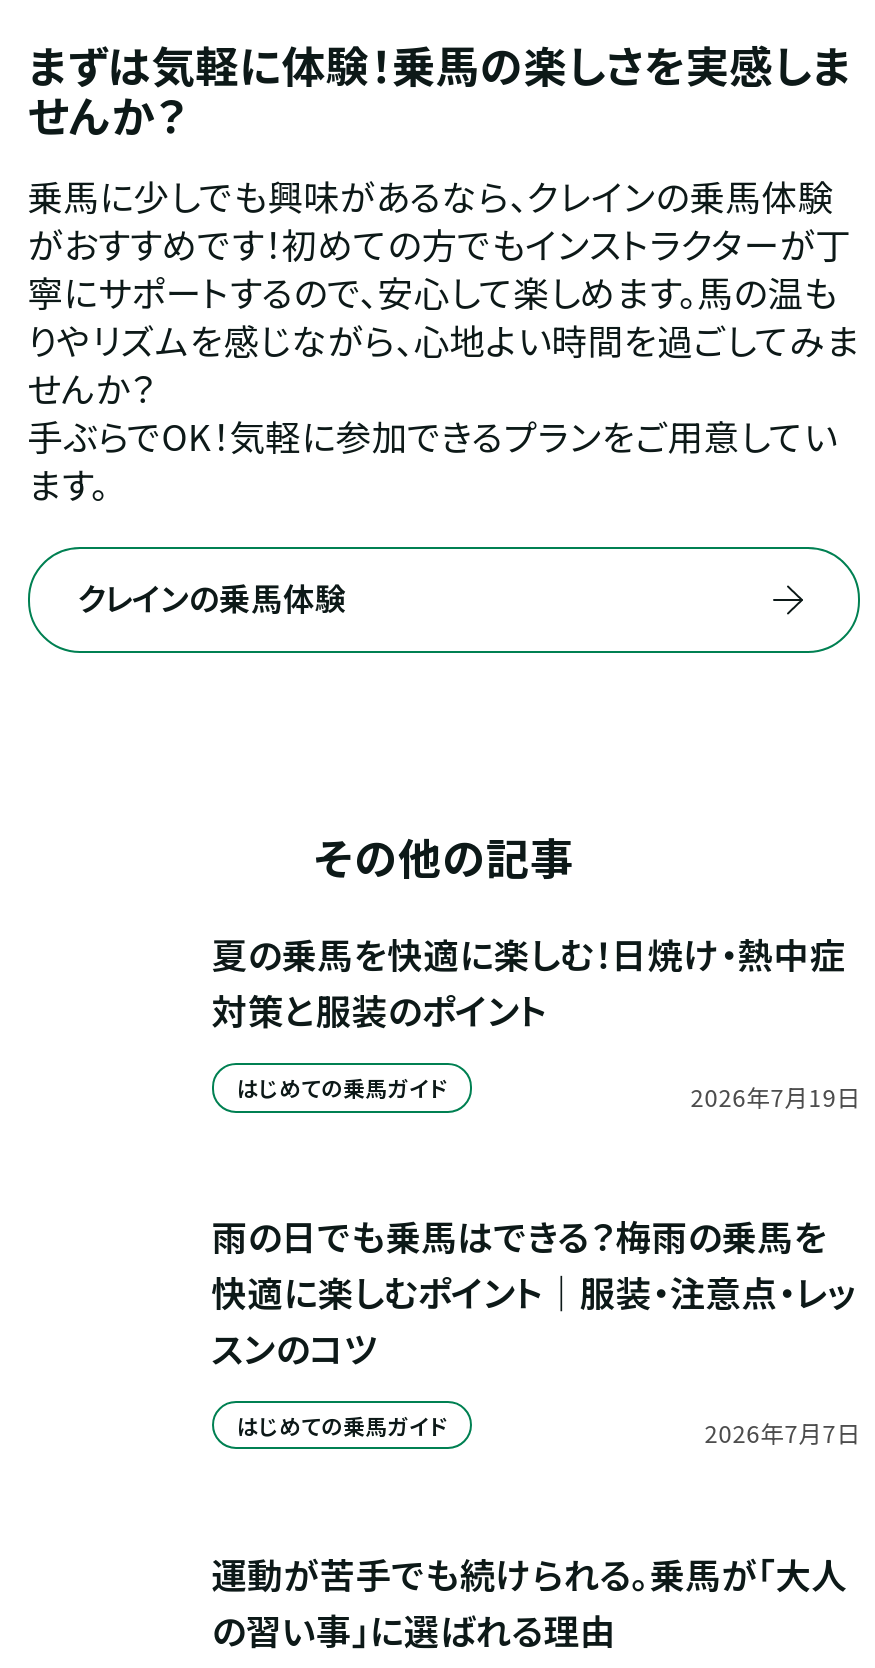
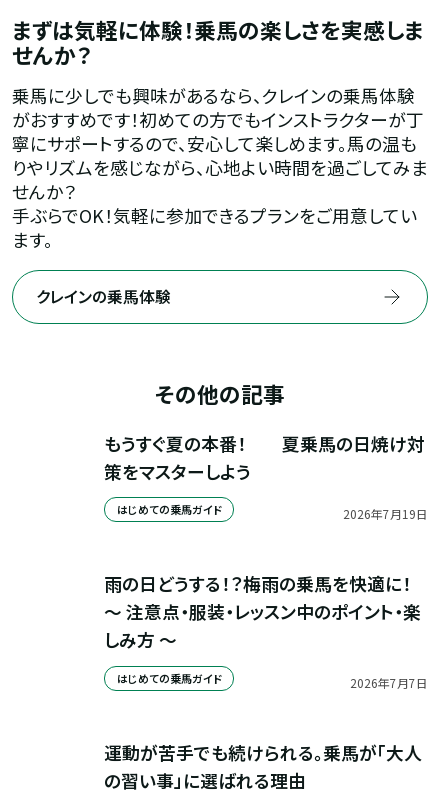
- 夏の乗馬を快適に楽しむ！日焼け・熱中症
- 対策と服装のポイント
+ もうすぐ夏の本番！ 夏乗馬の日焼け対
+ 策をマスターしよう

- 雨の日でも乗馬はできる？梅雨の乗馬を
- 快適に楽しむポイント｜服装・注意点・レッ
- スンのコツ
+ 雨の日どうする！？梅雨の乗馬を快適に！
+ ～ 注意点・服装・レッスン中のポイント・楽
+ しみ方 ～
